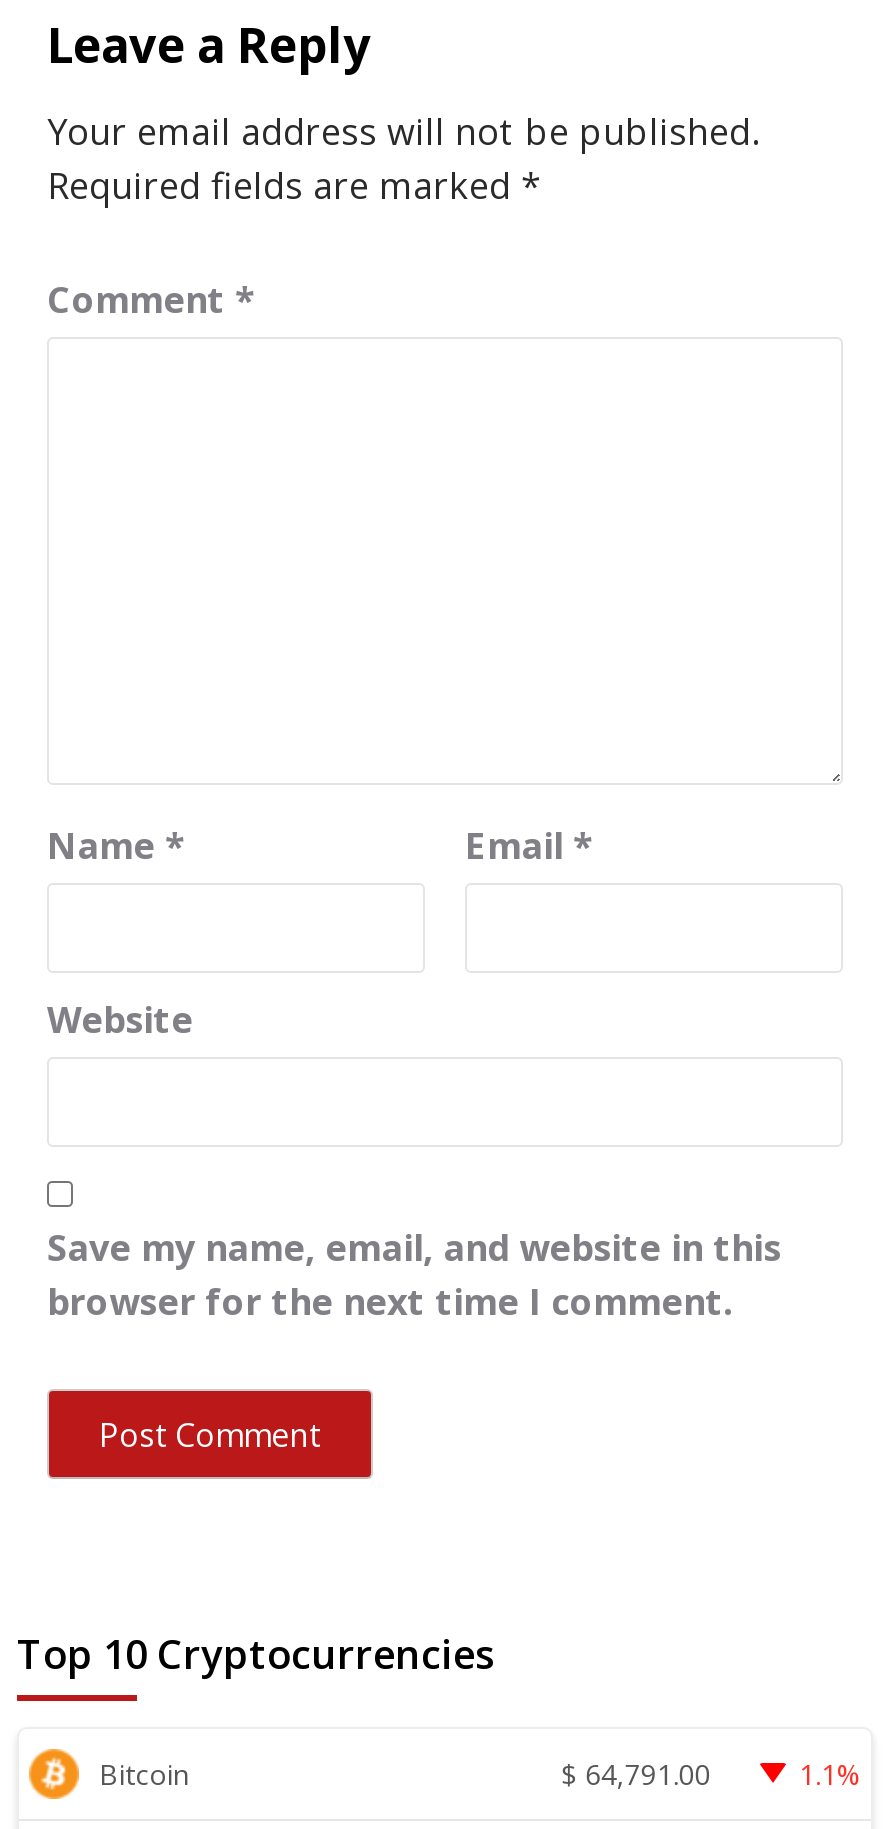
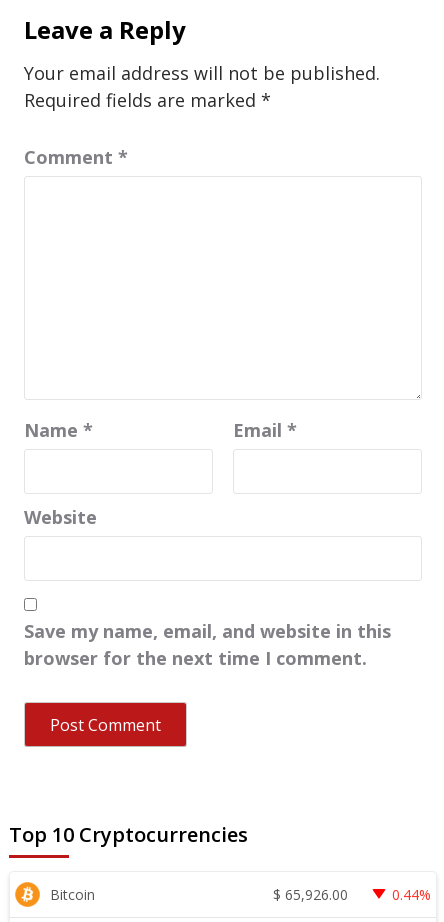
- $ 64,791.00
+ $ 65,926.00

- 1.1%
+ 0.44%
